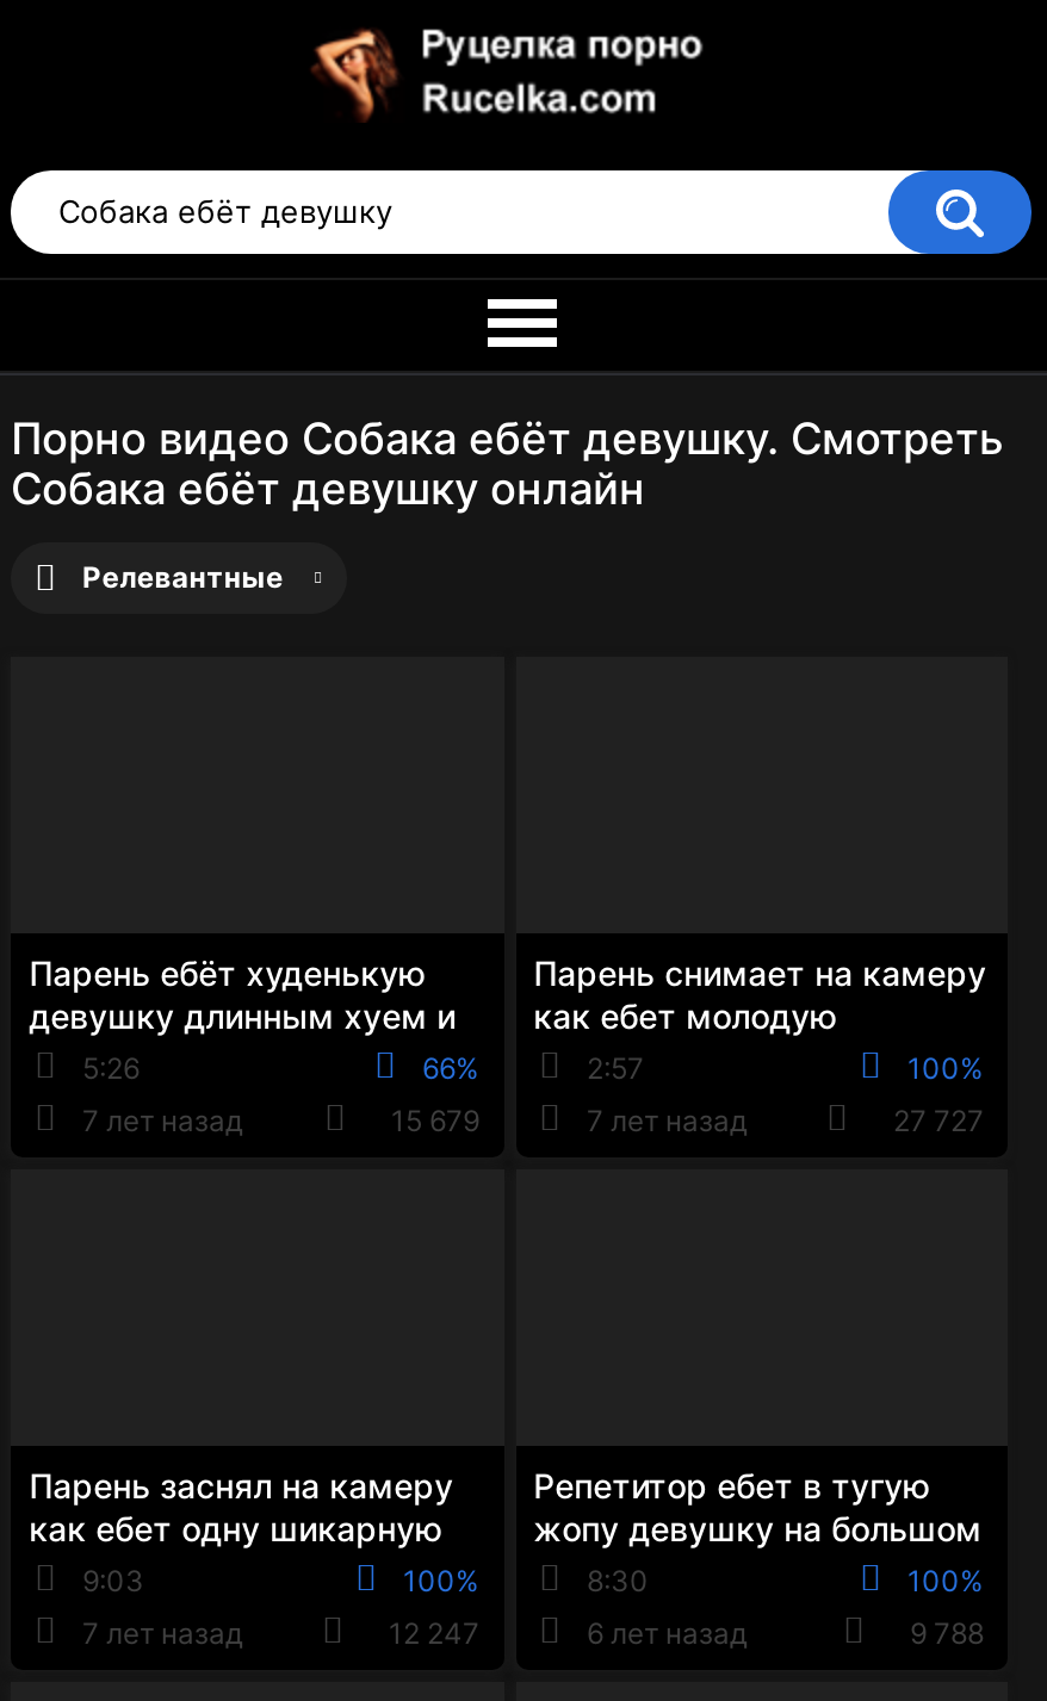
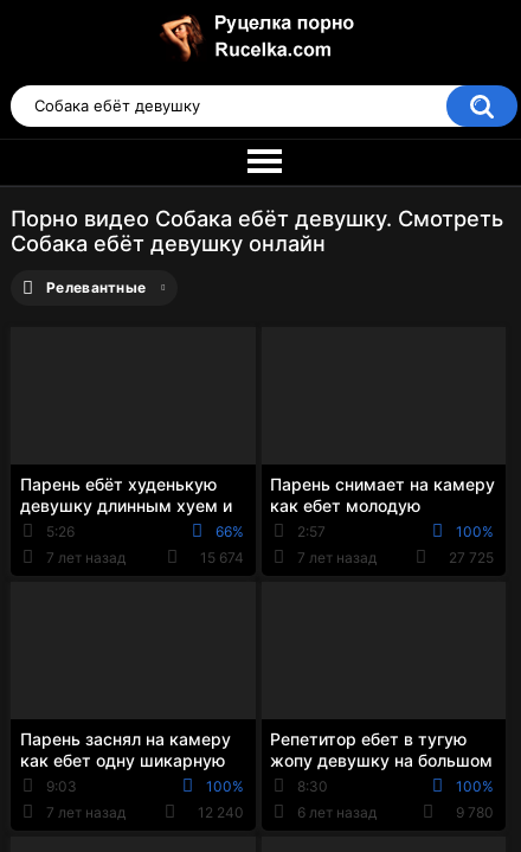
- 15 679
+ 15 674

- 27 727
+ 27 725

- 12 247
+ 12 240

- 9 788
+ 9 780
